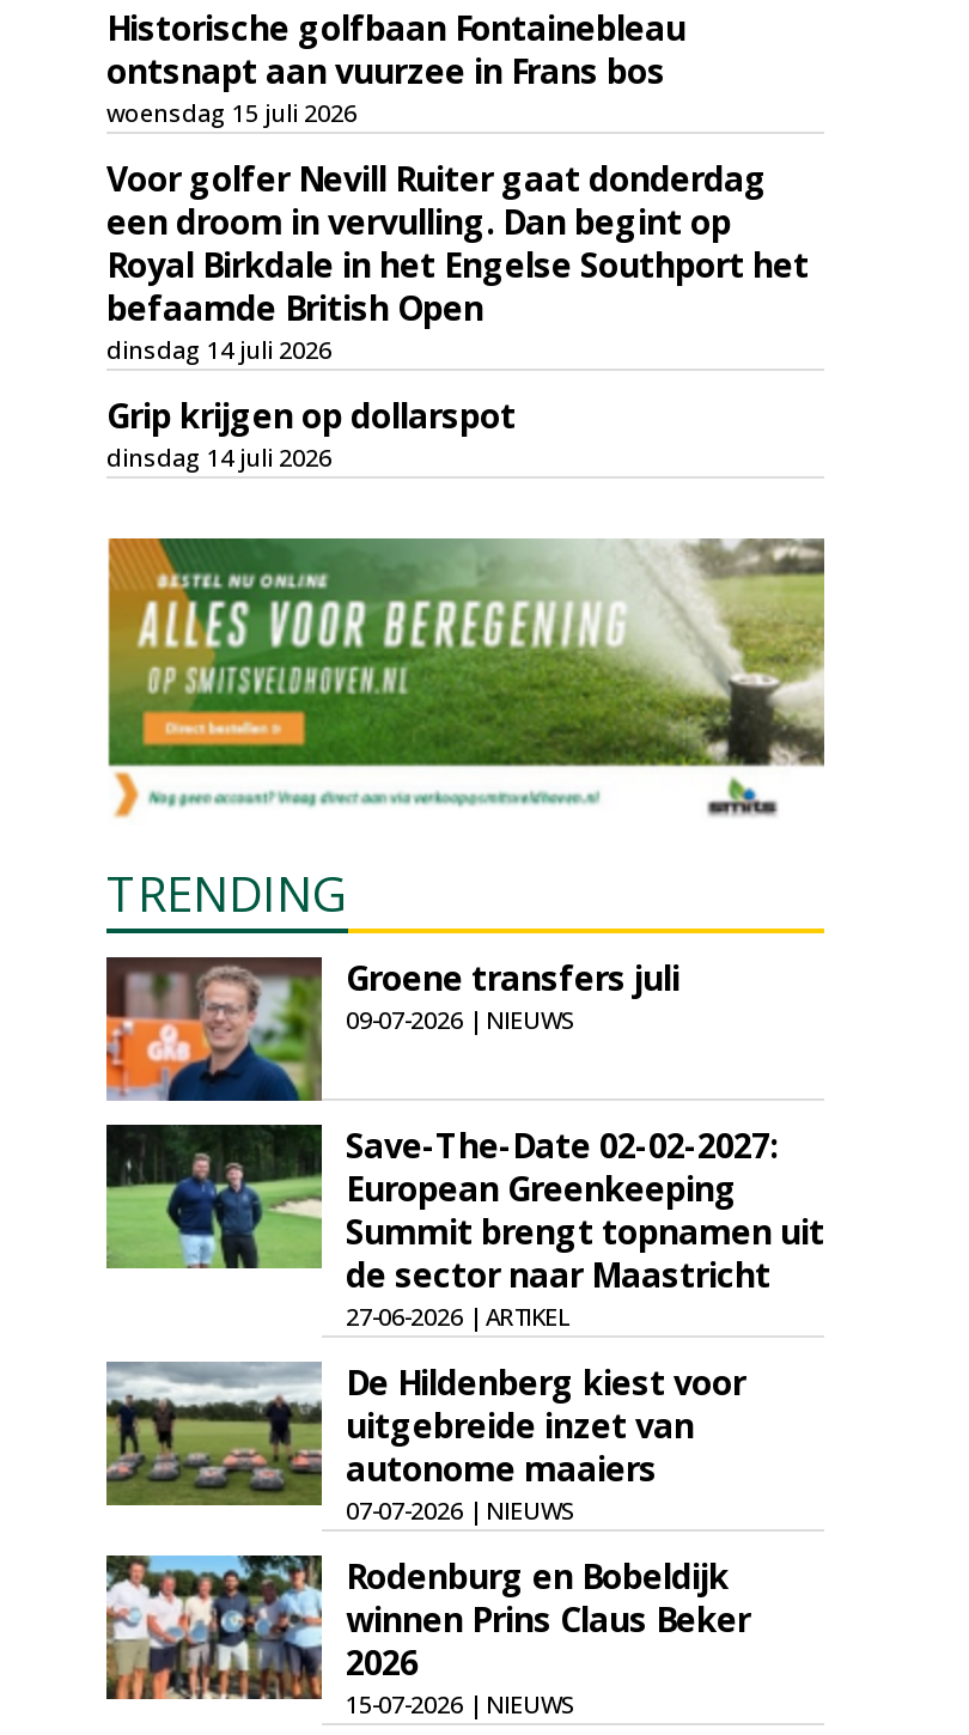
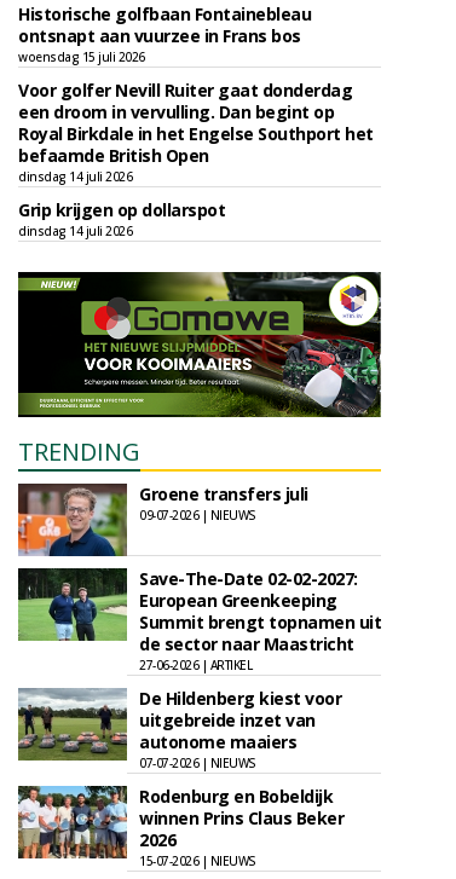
- [image]
+ [image]
